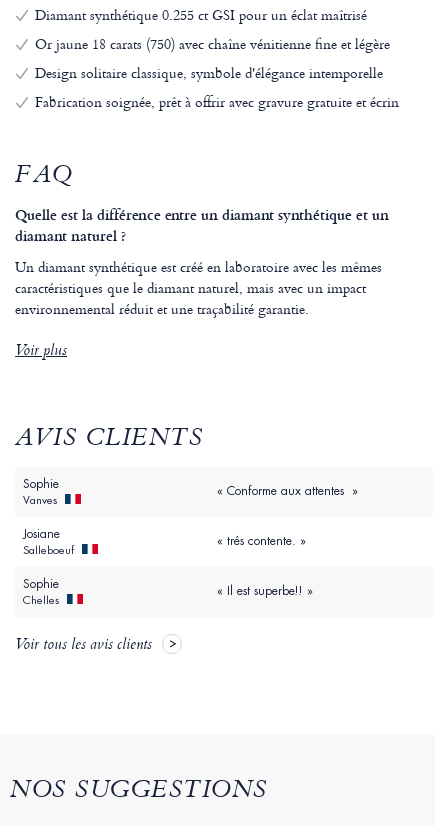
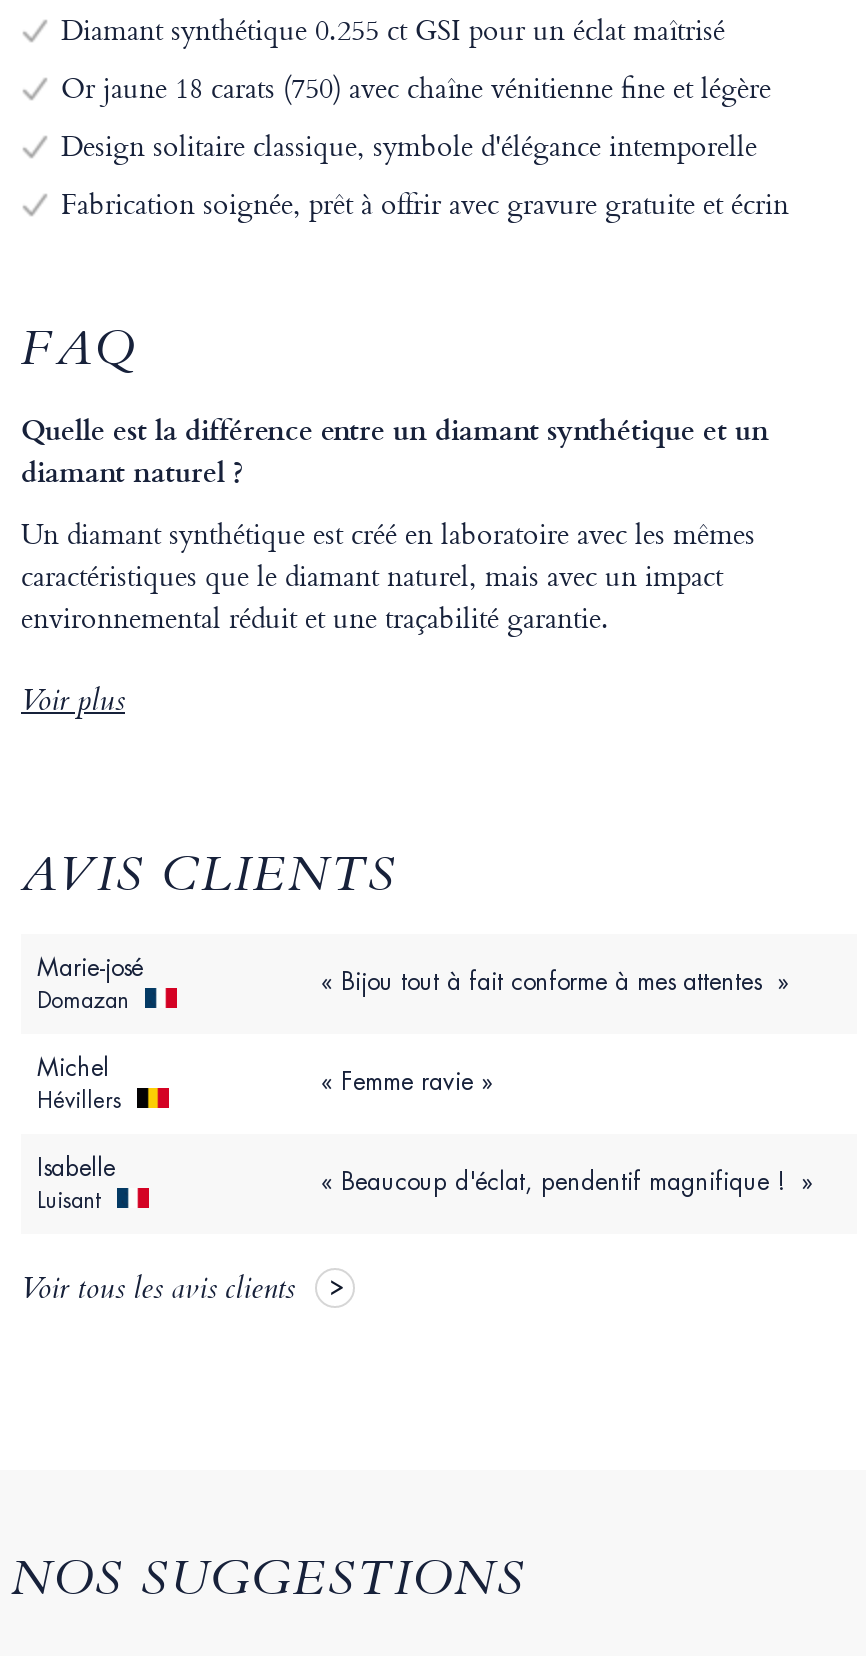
- Sophie
- Vanves
+ Marie-josé
+ Domazan

- « Conforme aux attentes »
+ « Bijou tout à fait conforme à mes attentes »

- Josiane
- Salleboeuf
+ Michel
+ Hévillers

- « trés contente. »
+ « Femme ravie »

- Sophie
- Chelles
+ Isabelle
+ Luisant

- « Il est superbe!! »
+ « Beaucoup d'éclat, pendentif magnifique ! »
